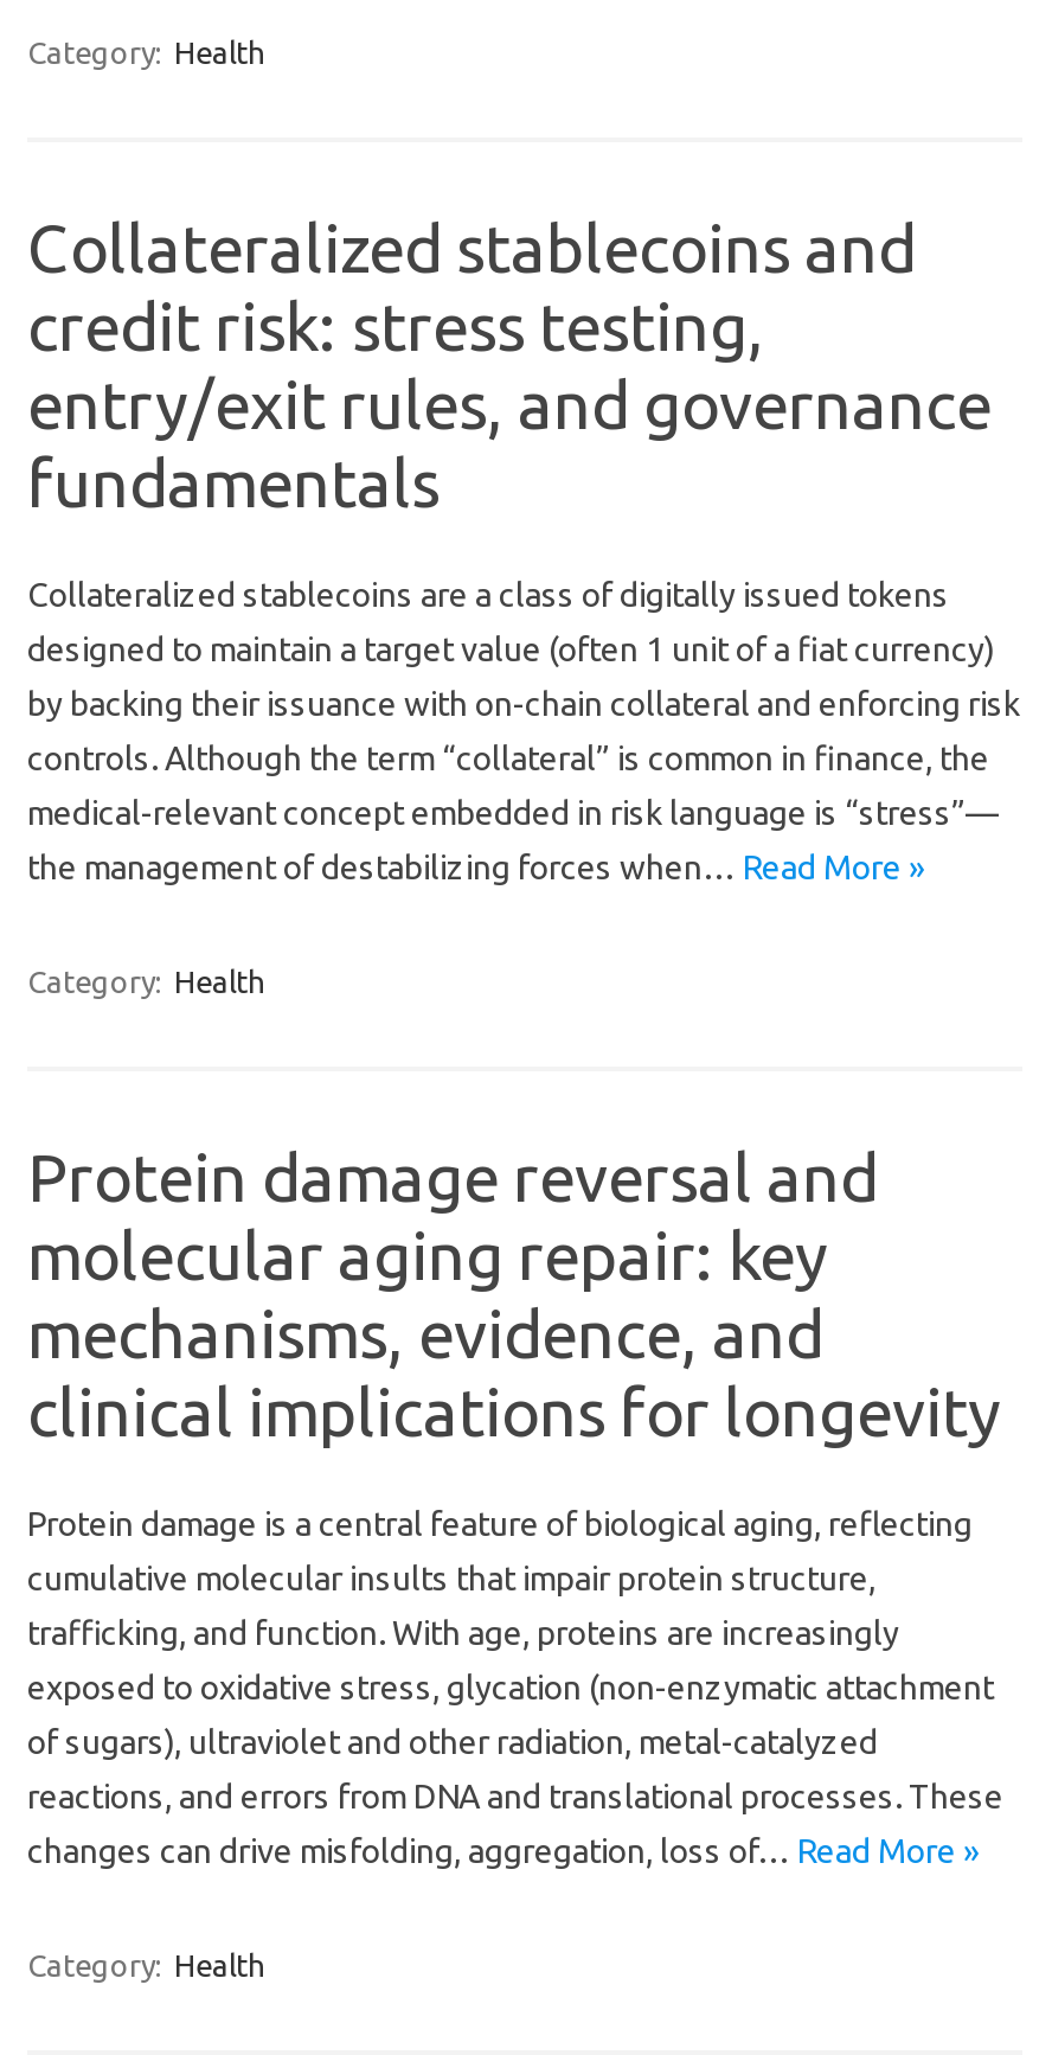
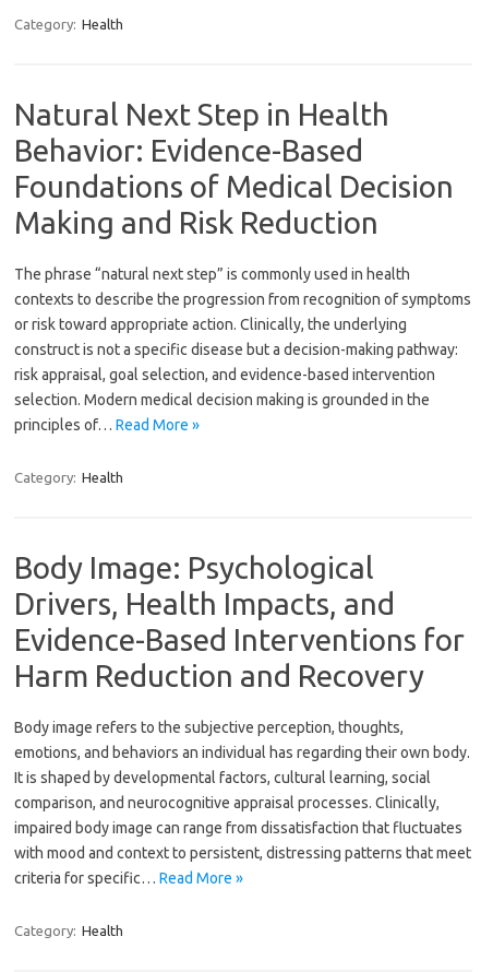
- Collateralized stablecoins and
- credit risk: stress testing,
- entry/exit rules, and governance
- fundamentals
+ Natural Next Step in Health
+ Behavior: Evidence-Based
+ Foundations of Medical Decision
+ Making and Risk Reduction

- Collateralized stablecoins are a class of digitally issued tokens
- designed to maintain a target value (often 1 unit of a fiat currency)
- by backing their issuance with on-chain collateral and enforcing risk
- controls. Although the term “collateral” is common in finance, the
- medical-relevant concept embedded in risk language is “stress”—
- the management of destabilizing forces when… Read More »
+ The phrase “natural next step” is commonly used in health
+ contexts to describe the progression from recognition of symptoms
+ or risk toward appropriate action. Clinically, the underlying
+ construct is not a specific disease but a decision-making pathway:
+ risk appraisal, goal selection, and evidence-based intervention
+ selection. Modern medical decision making is grounded in the
+ principles of… Read More »

- Protein damage reversal and
- molecular aging repair: key
- mechanisms, evidence, and
- clinical implications for longevity
+ Body Image: Psychological
+ Drivers, Health Impacts, and
+ Evidence-Based Interventions for
+ Harm Reduction and Recovery

- Protein damage is a central feature of biological aging, reflecting
- cumulative molecular insults that impair protein structure,
- trafficking, and function. With age, proteins are increasingly
- exposed to oxidative stress, glycation (non-enzymatic attachment
- of sugars), ultraviolet and other radiation, metal-catalyzed
- reactions, and errors from DNA and translational processes. These
- changes can drive misfolding, aggregation, loss of… Read More »
+ Body image refers to the subjective perception, thoughts,
+ emotions, and behaviors an individual has regarding their own body.
+ It is shaped by developmental factors, cultural learning, social
+ comparison, and neurocognitive appraisal processes. Clinically,
+ impaired body image can range from dissatisfaction that fluctuates
+ with mood and context to persistent, distressing patterns that meet
+ criteria for specific… Read More »
